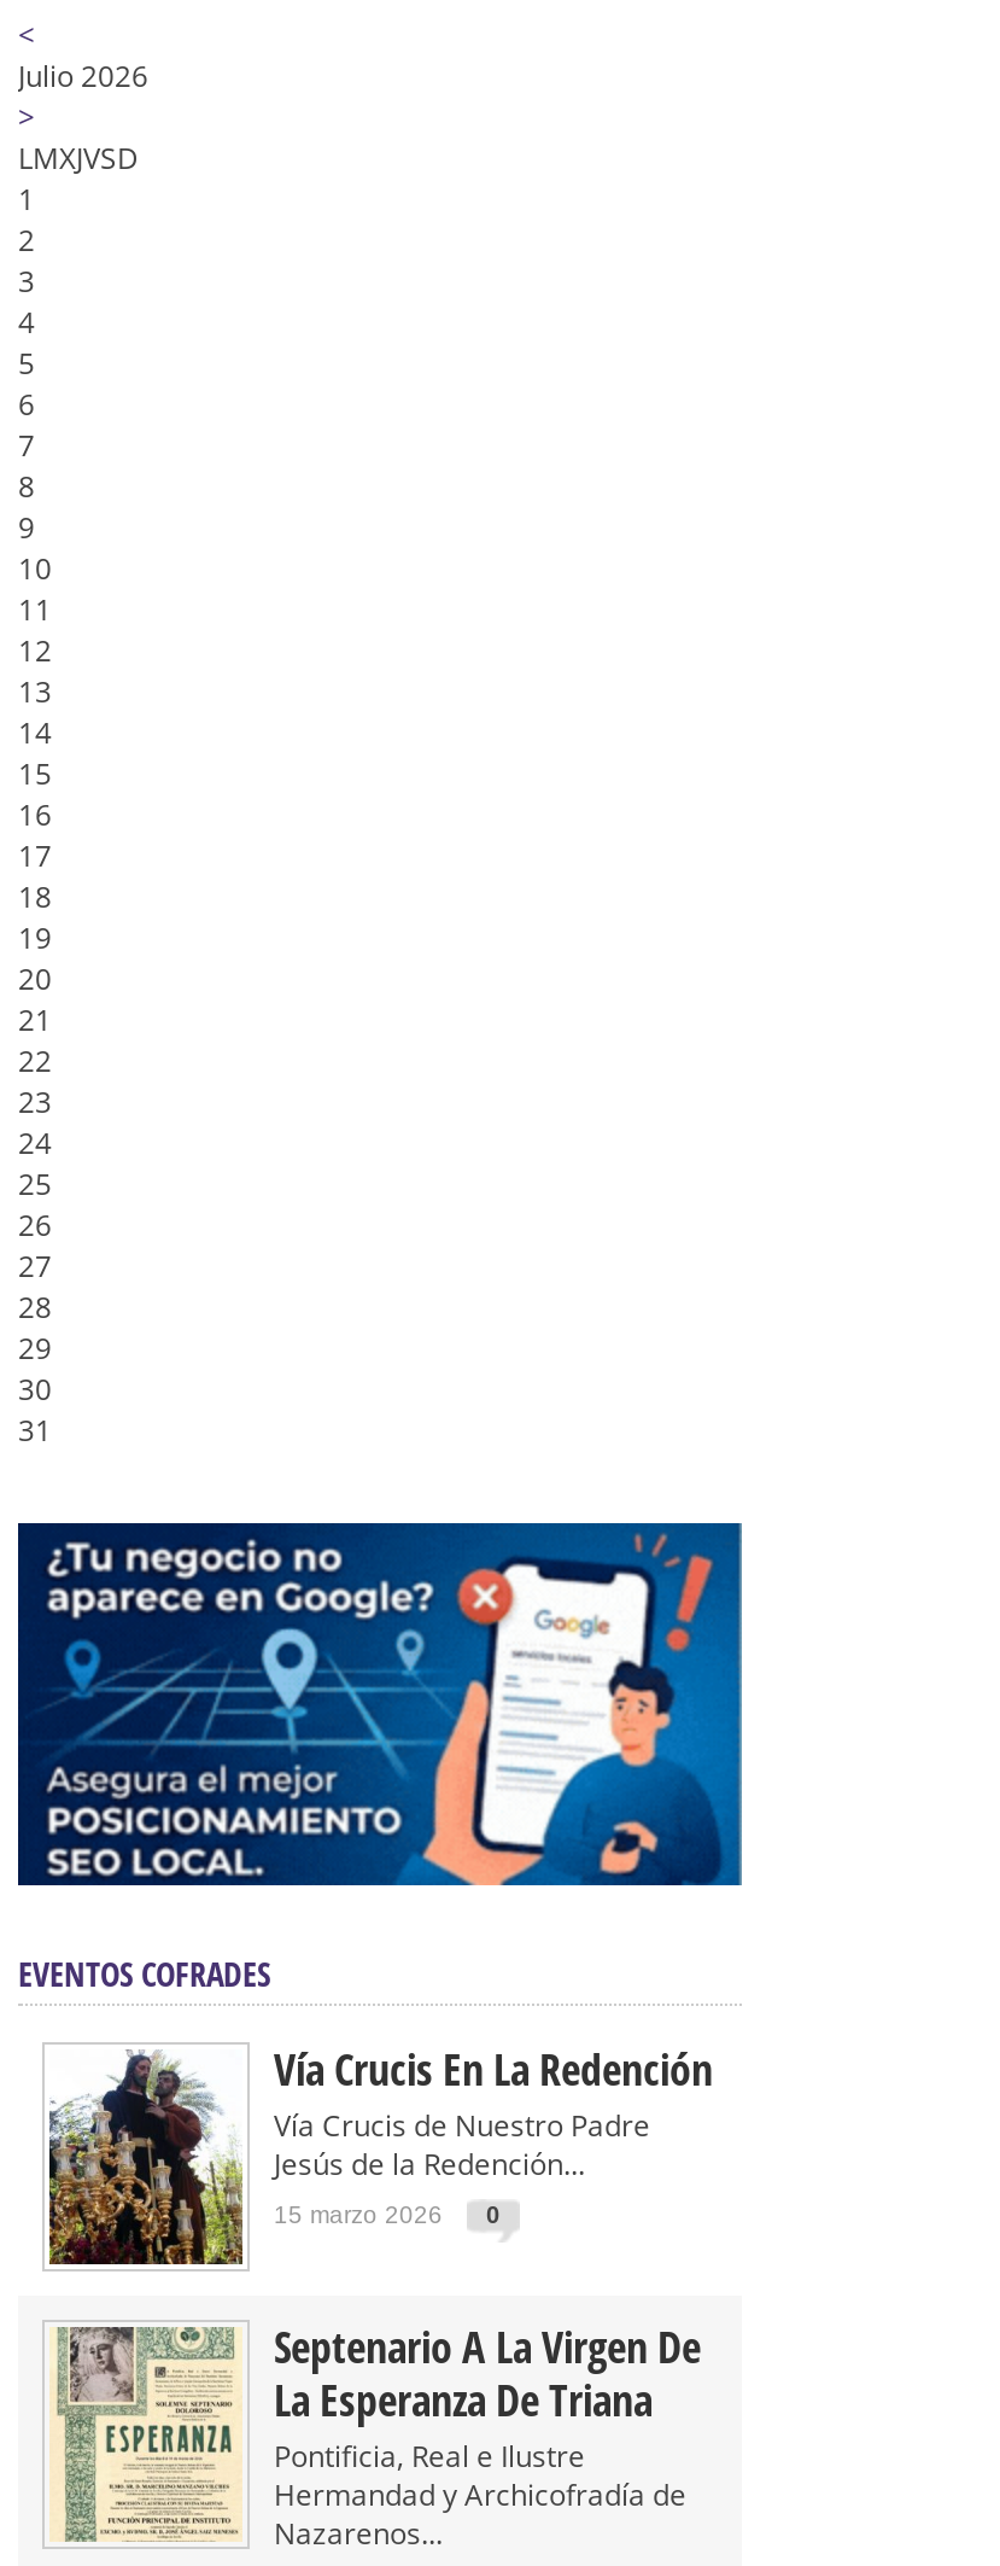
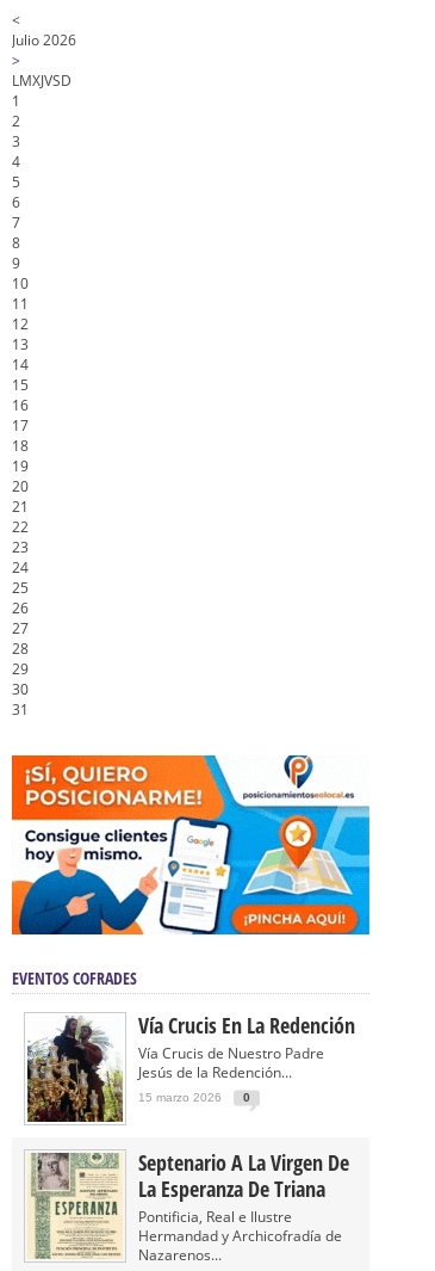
- [image]
+ [image]
